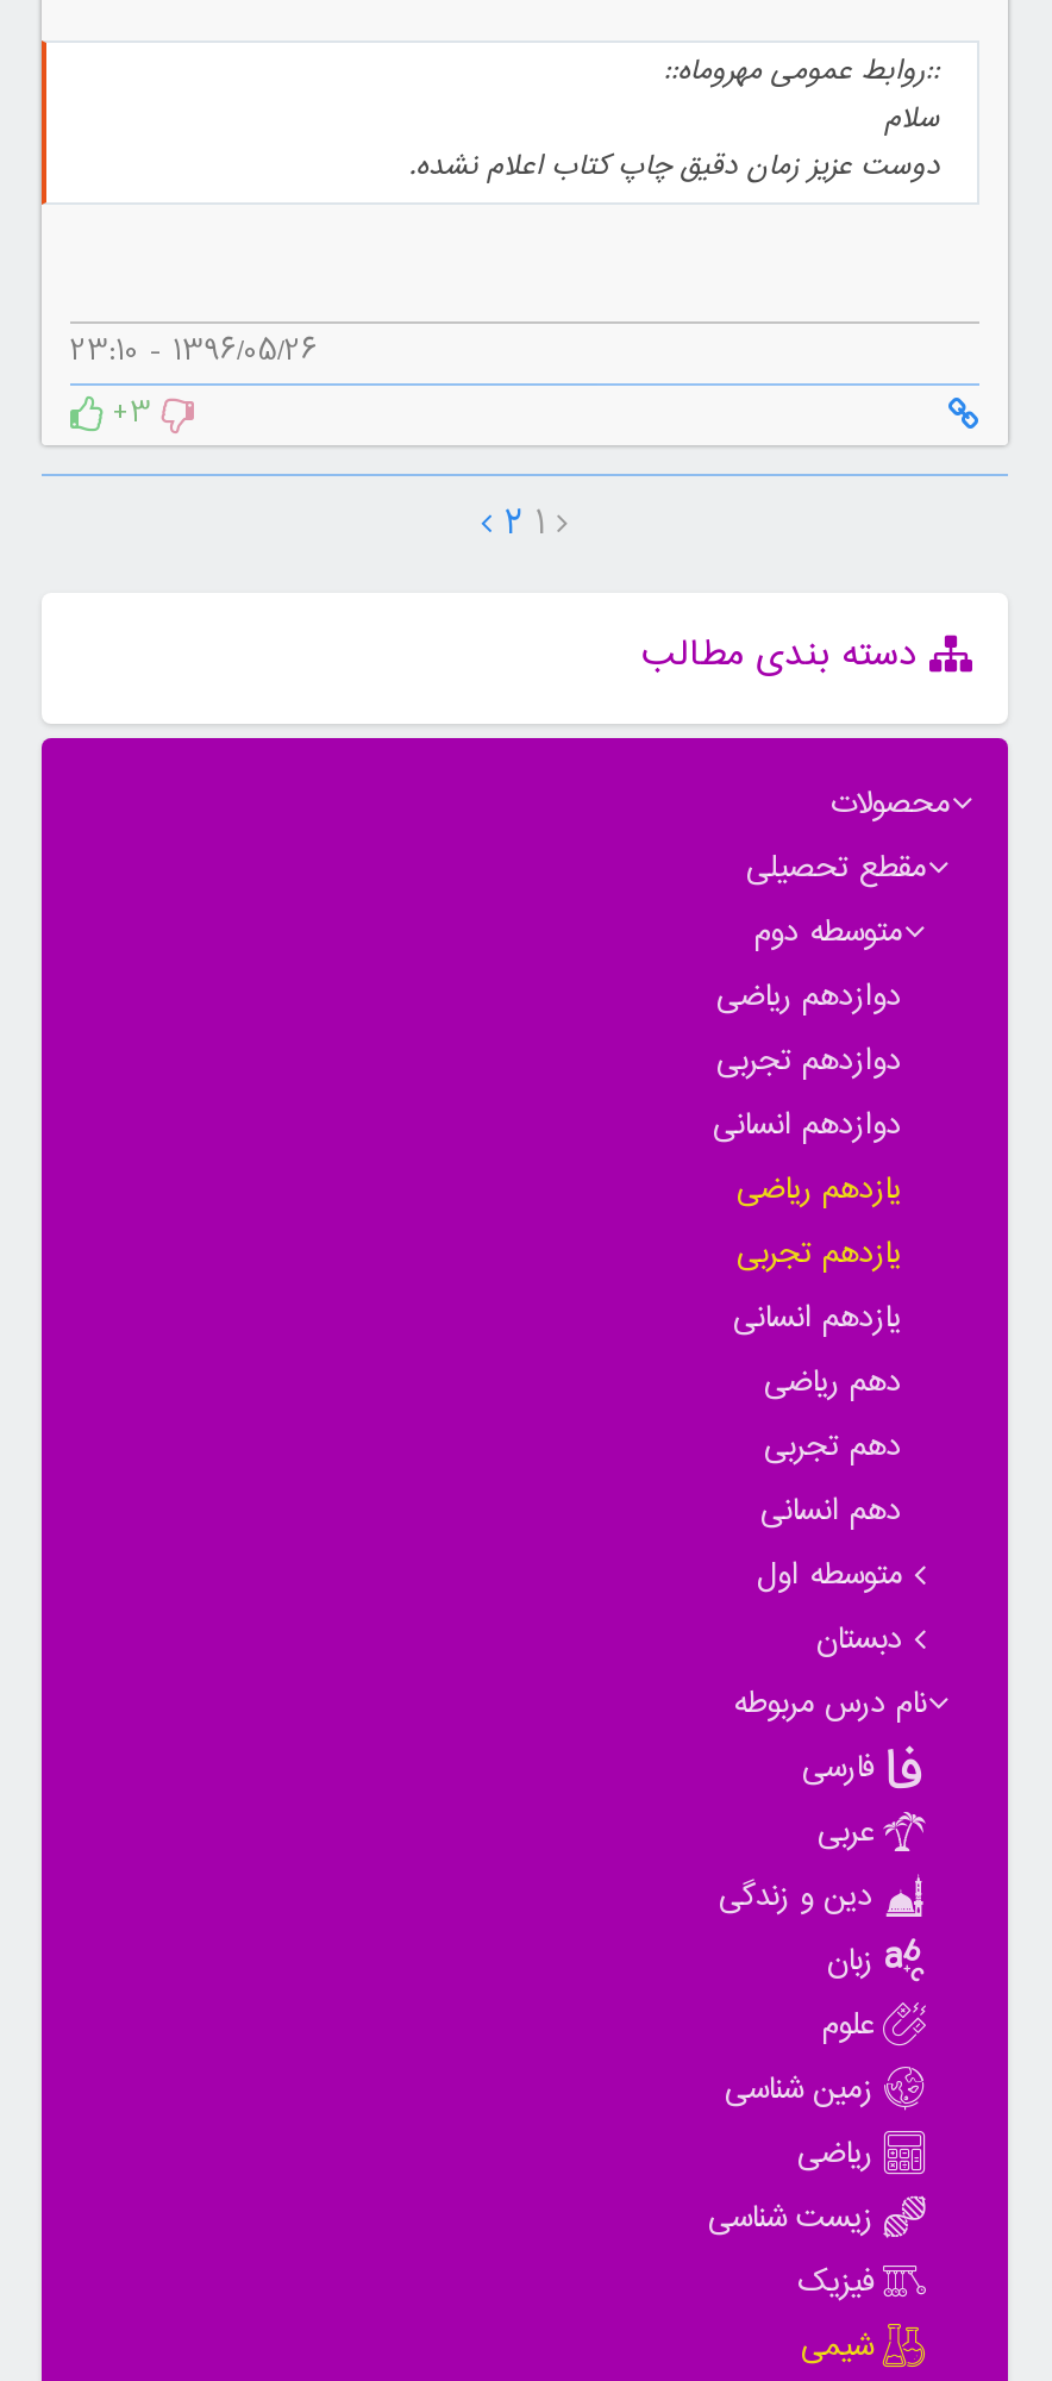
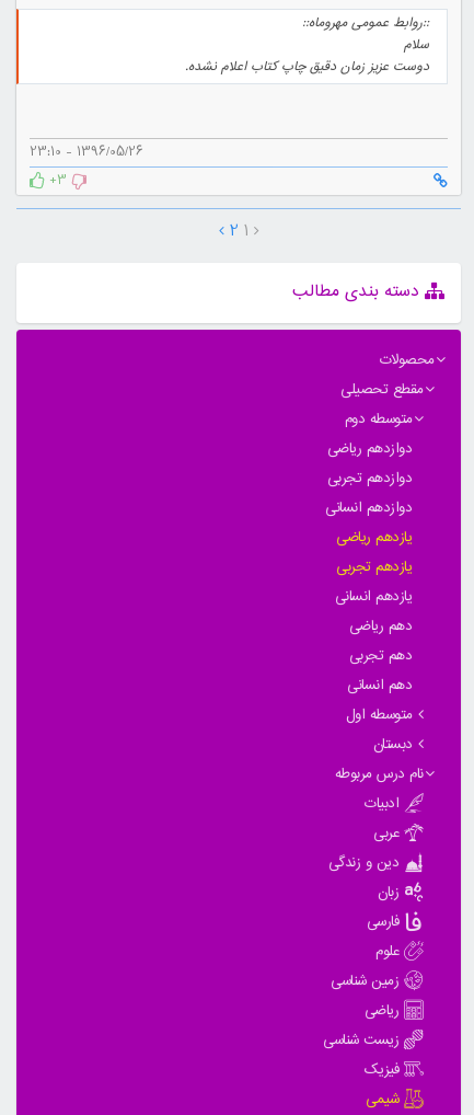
+ ادبیات

moved down: فارسی
